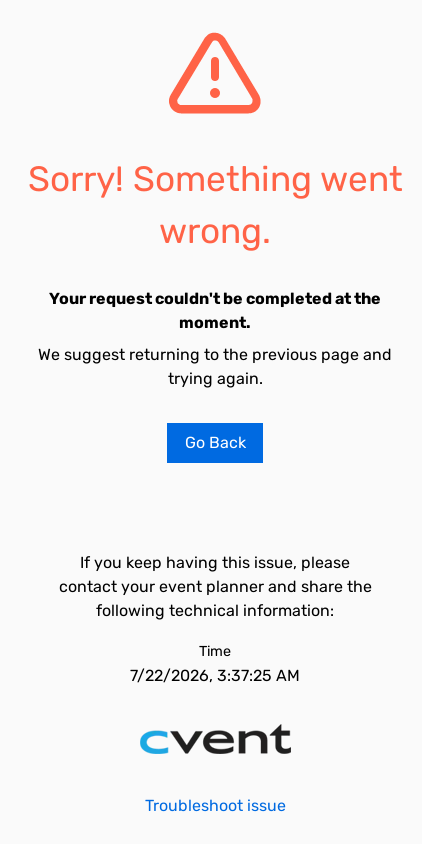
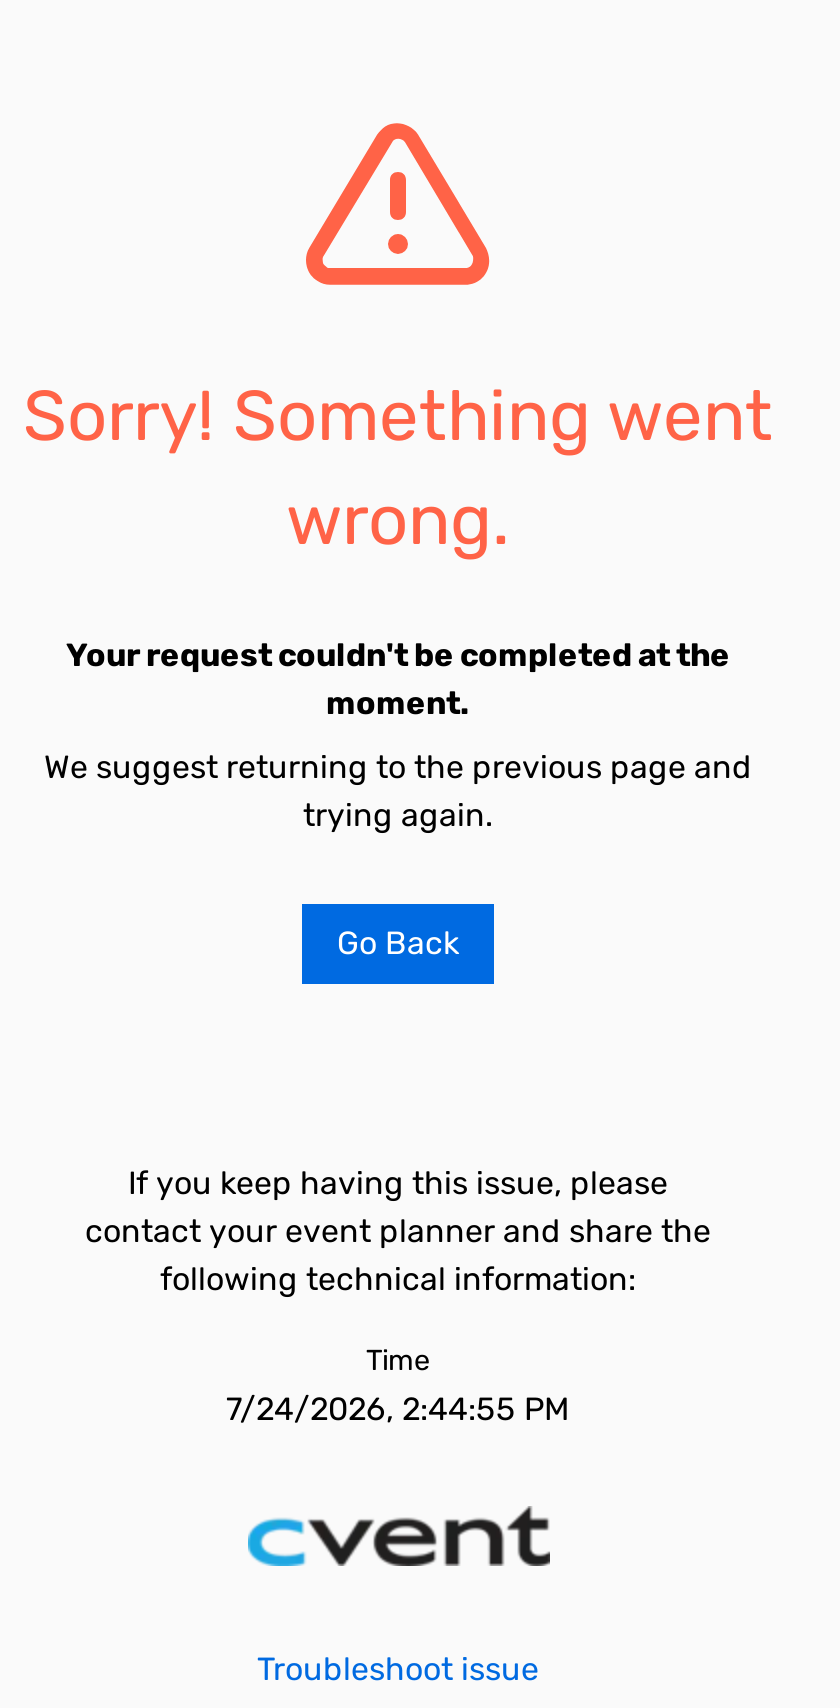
- 7/22/2026, 3:37:25 AM
+ 7/24/2026, 2:44:55 PM
